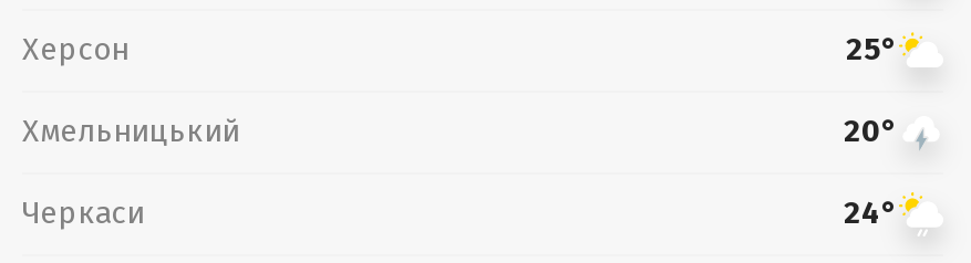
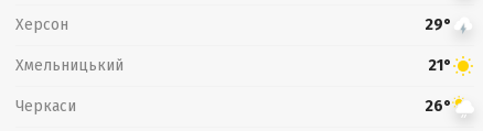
- 25°
+ 29°

- 20°
+ 21°

- 24°
+ 26°
